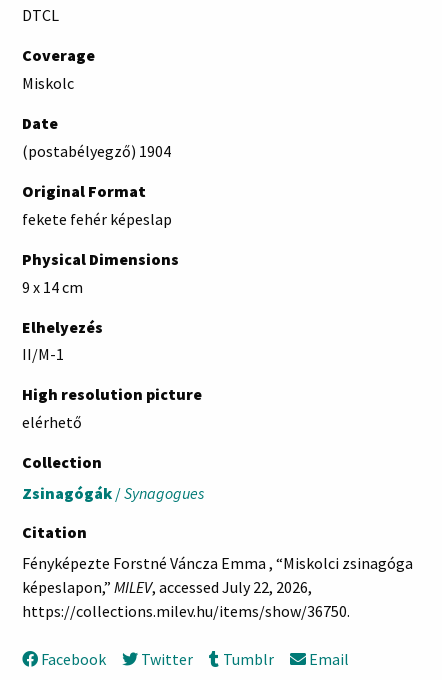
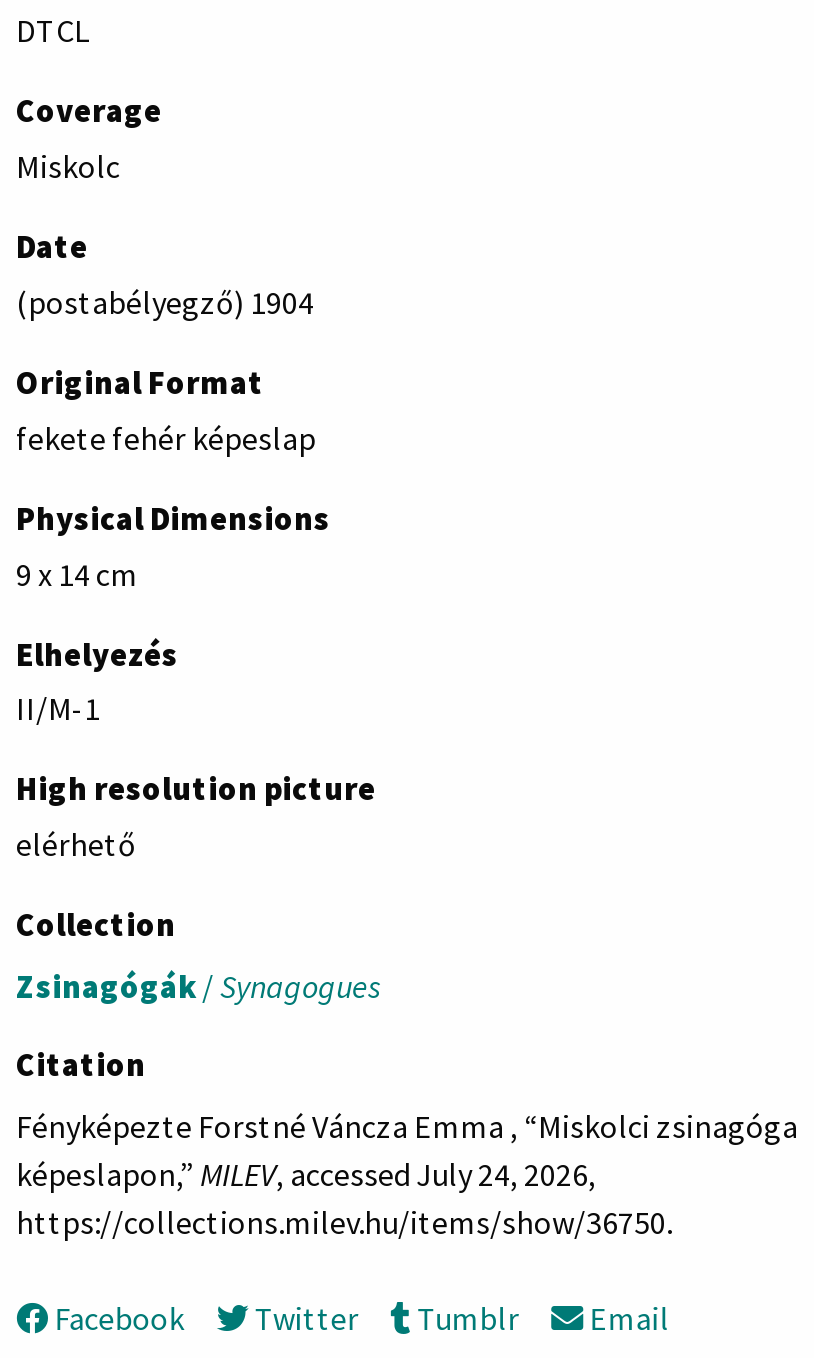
- képeslapon,” MILEV, accessed July 22, 2026,
+ képeslapon,” MILEV, accessed July 24, 2026,
